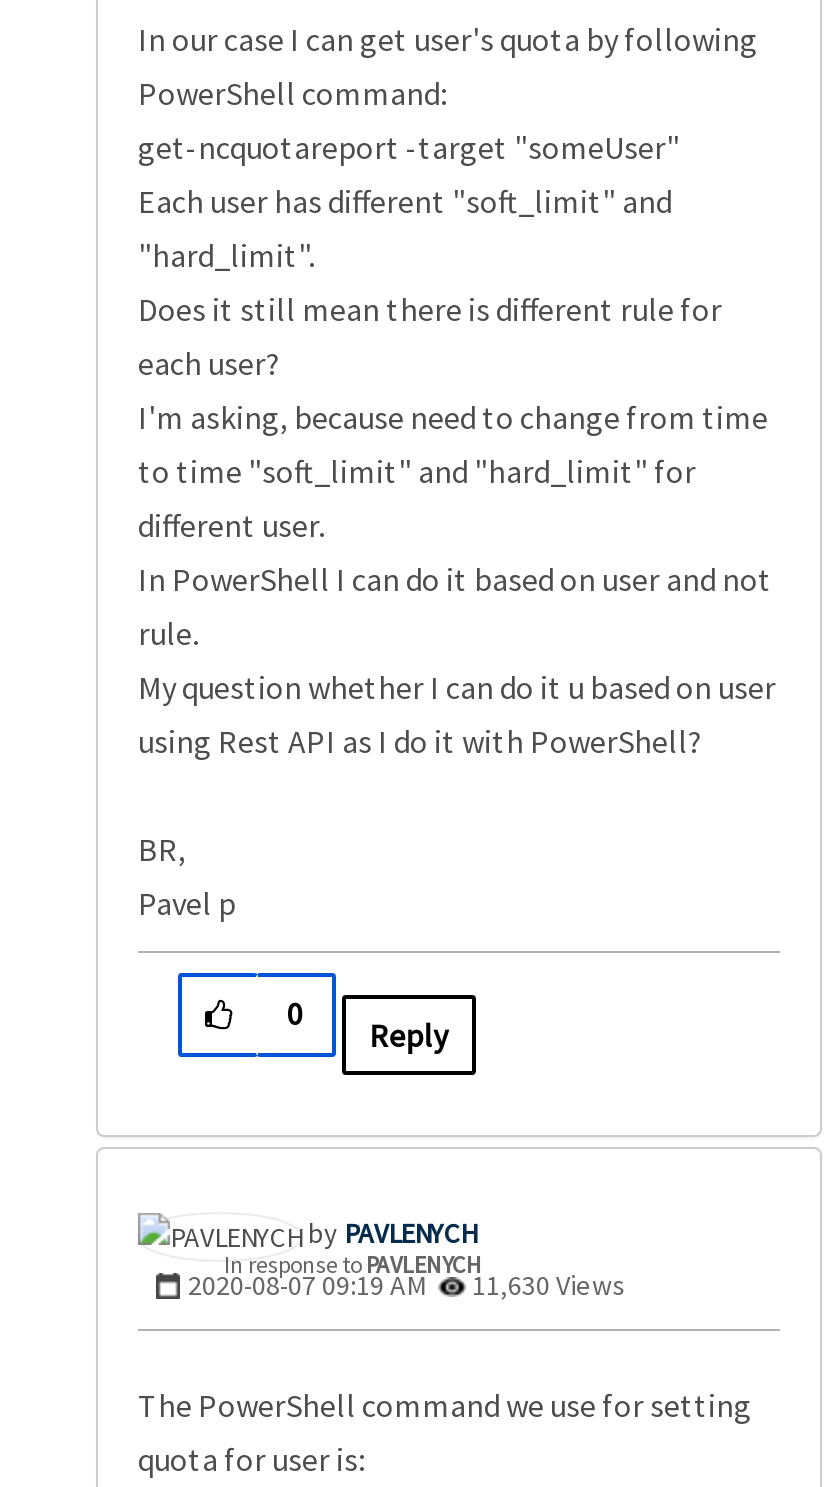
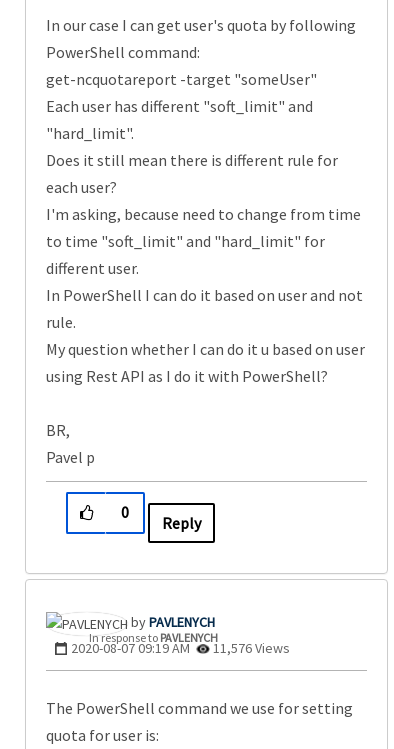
- 2020-08-07 09:19 AM 11,630 Views
+ 2020-08-07 09:19 AM 11,576 Views
